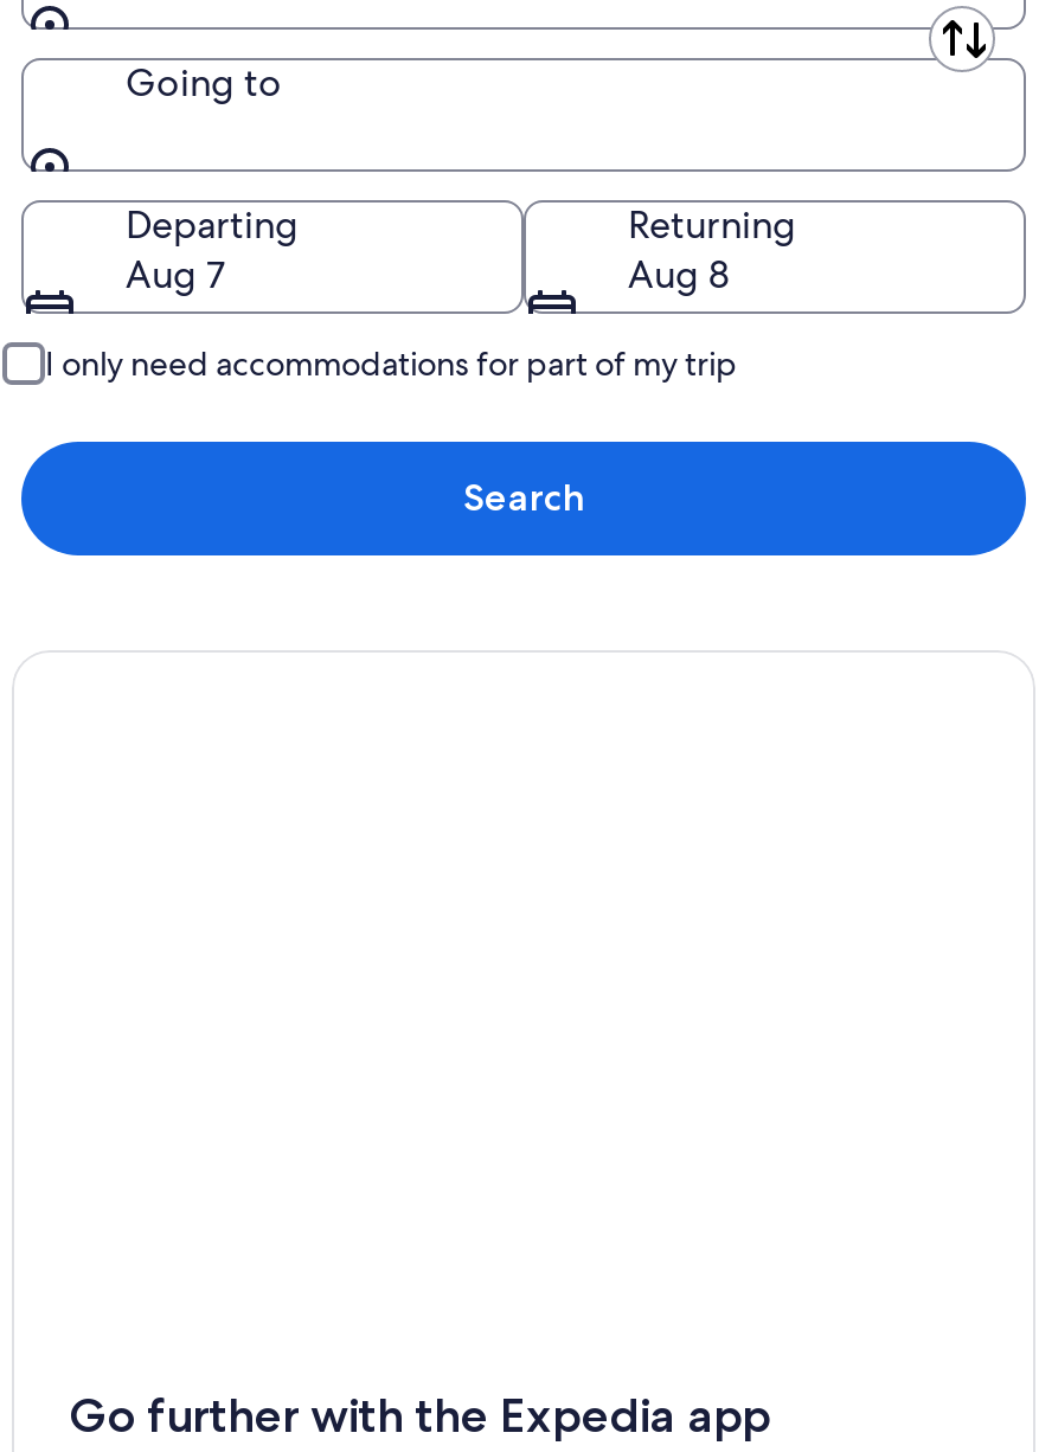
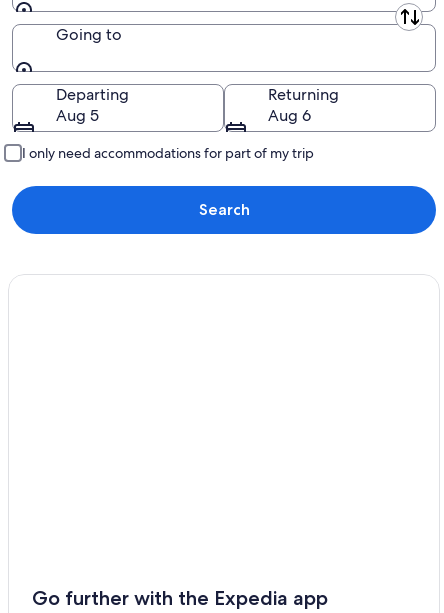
- Aug 7
+ Aug 5

- Aug 8
+ Aug 6
